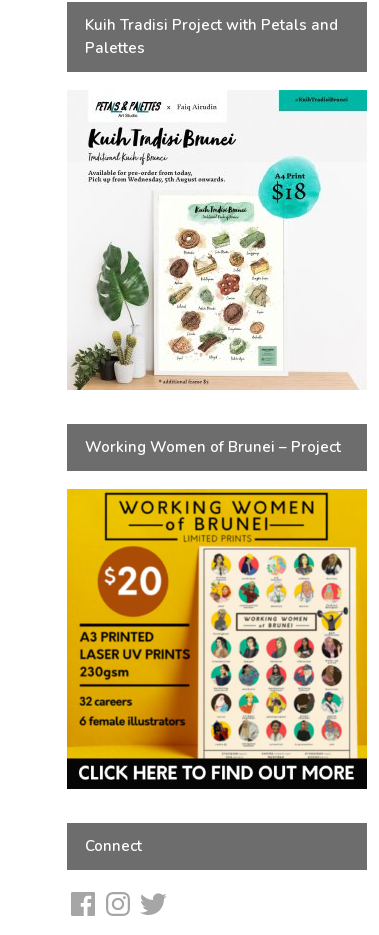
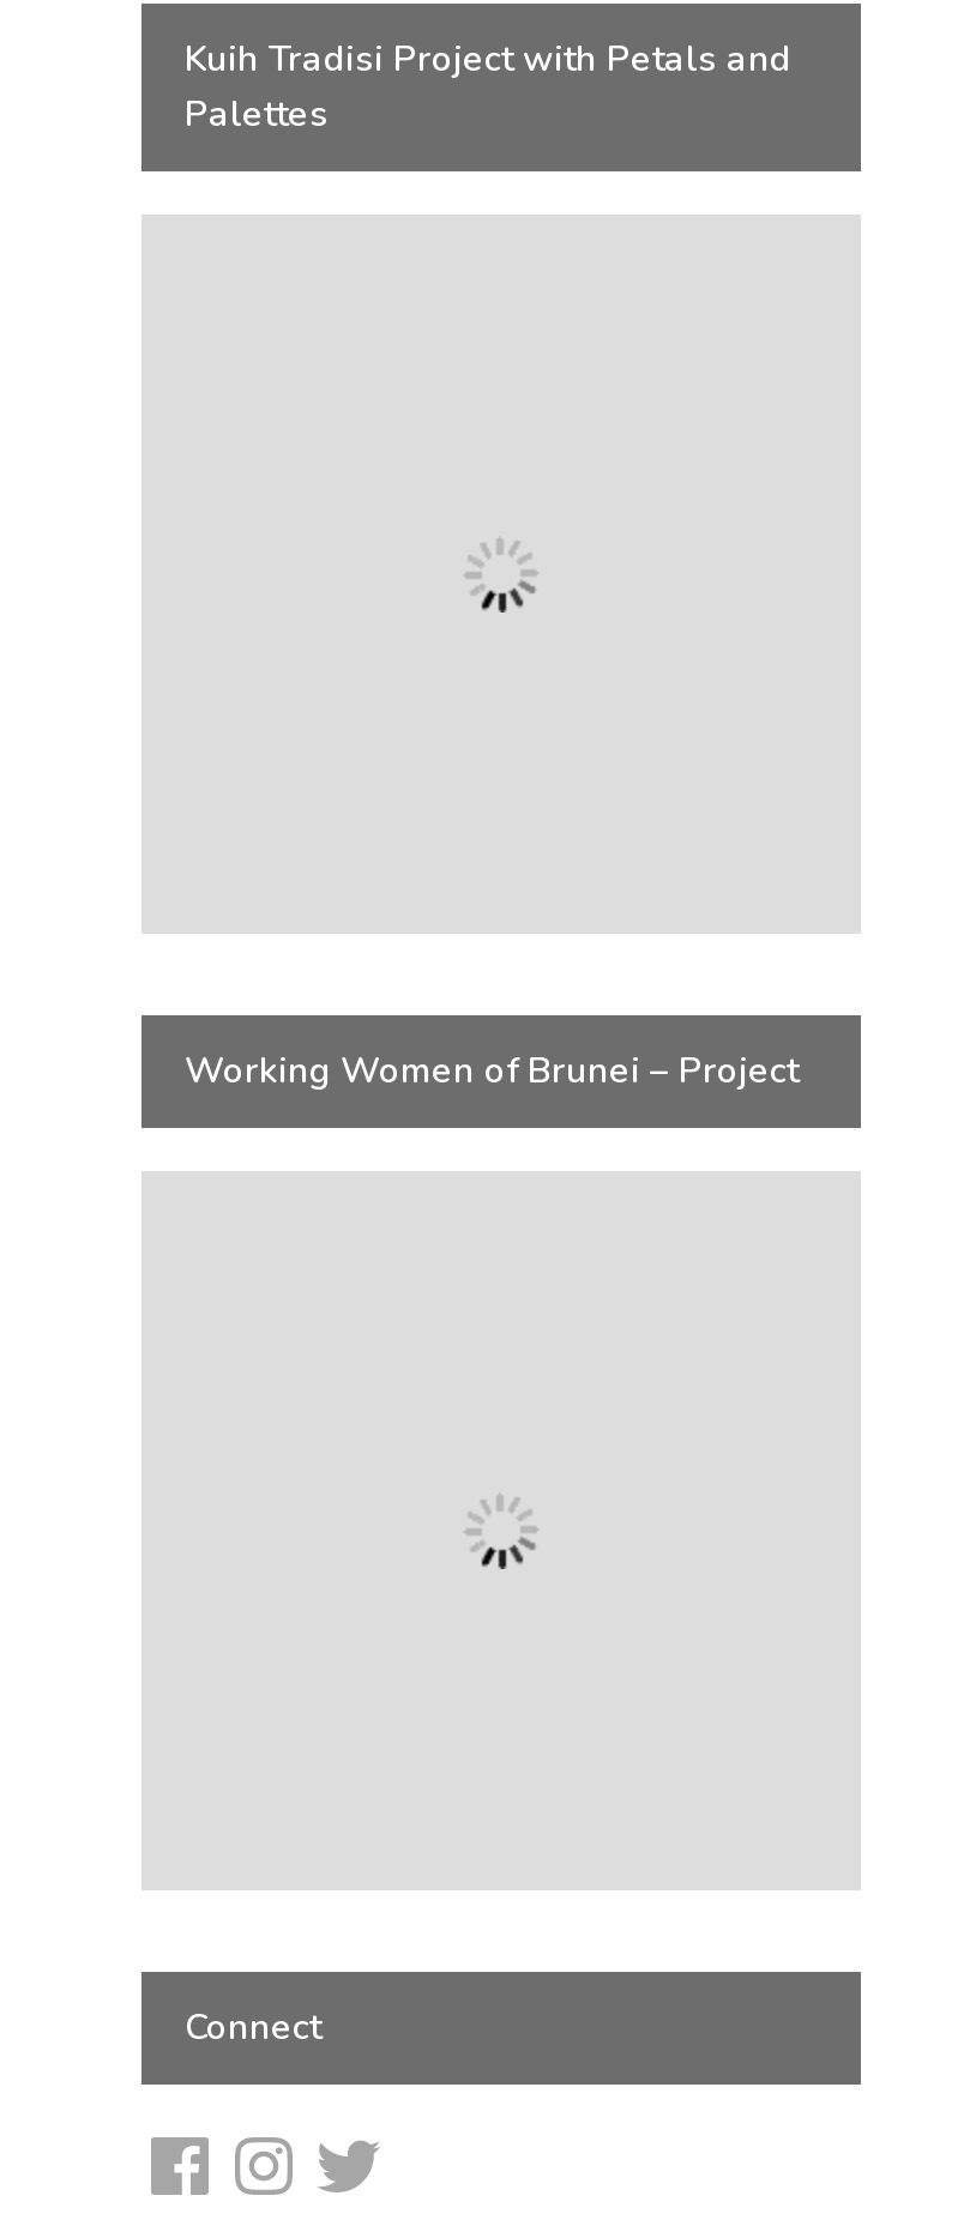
- [image]

- [image]
